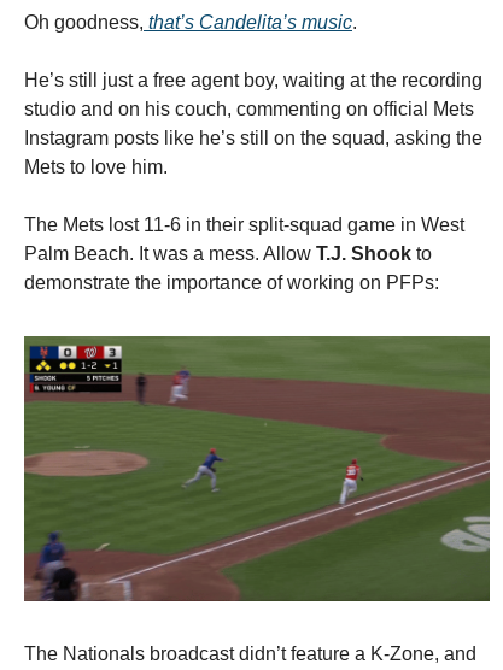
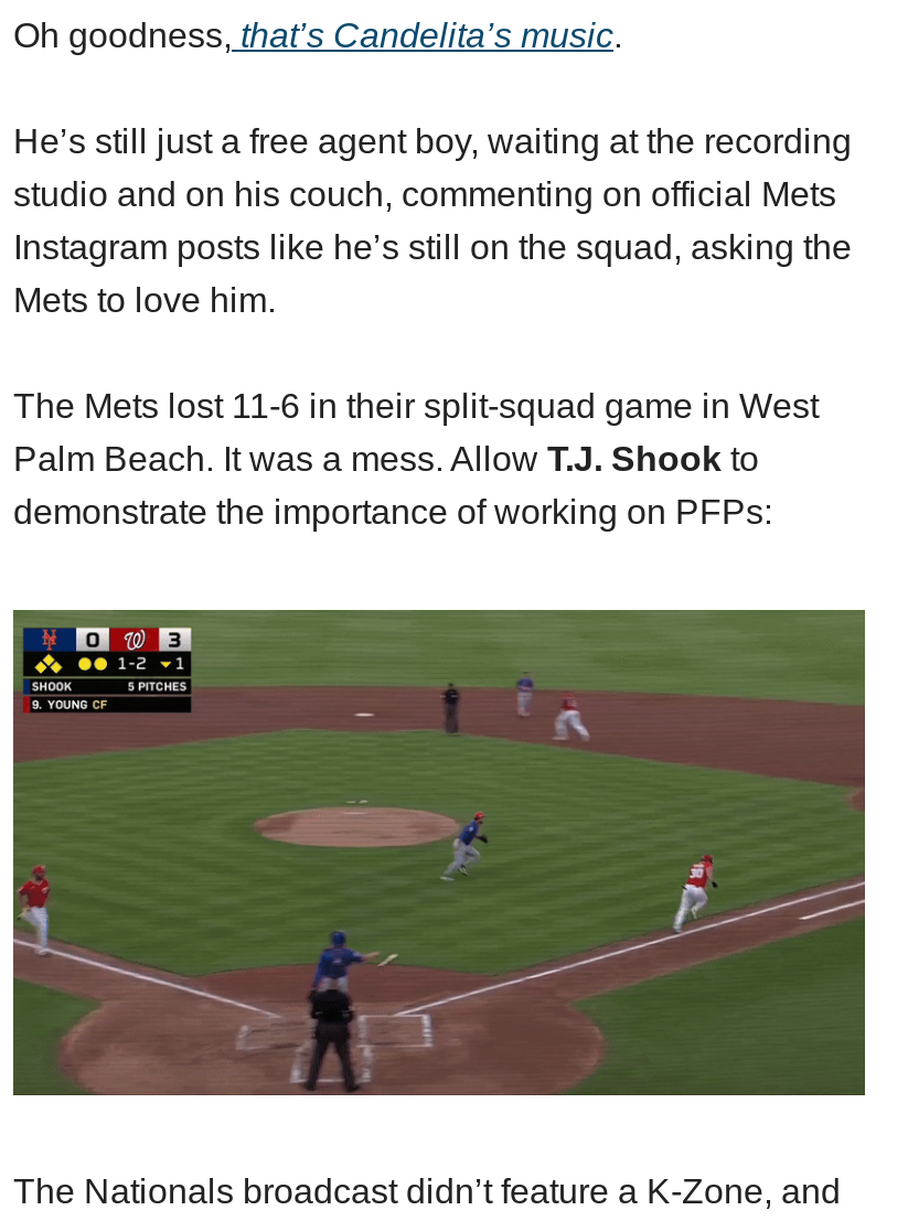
- [image]
+ [image]
